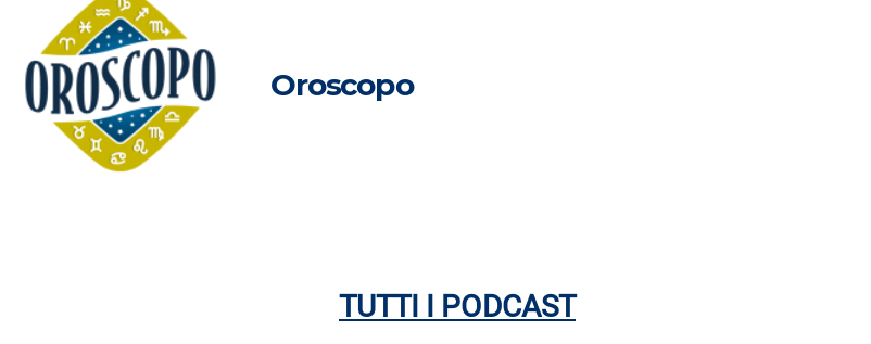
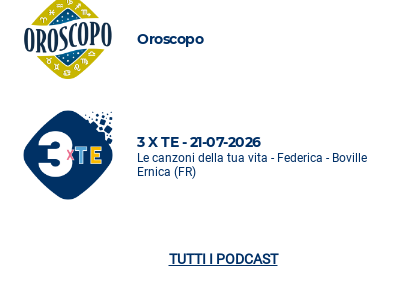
+ [image]
+ 3 X TE - 21-07-2026
+ Le canzoni della tua vita - Federica - Boville
+ Ernica (FR)
